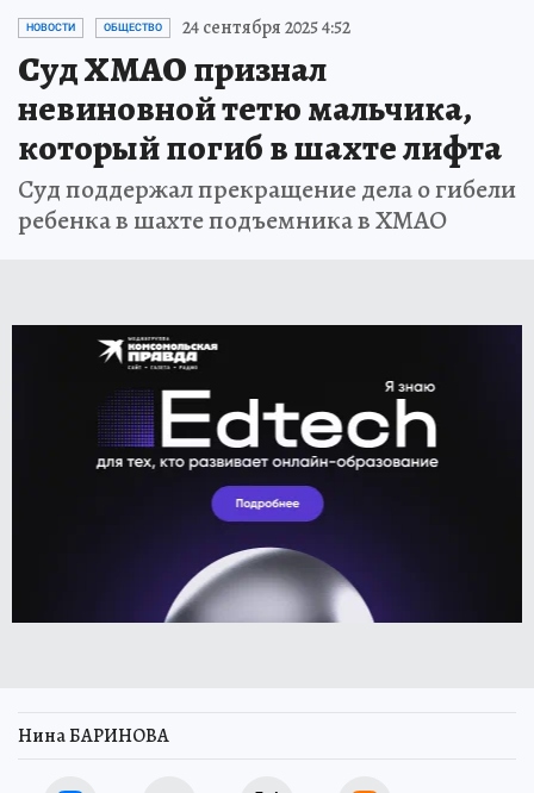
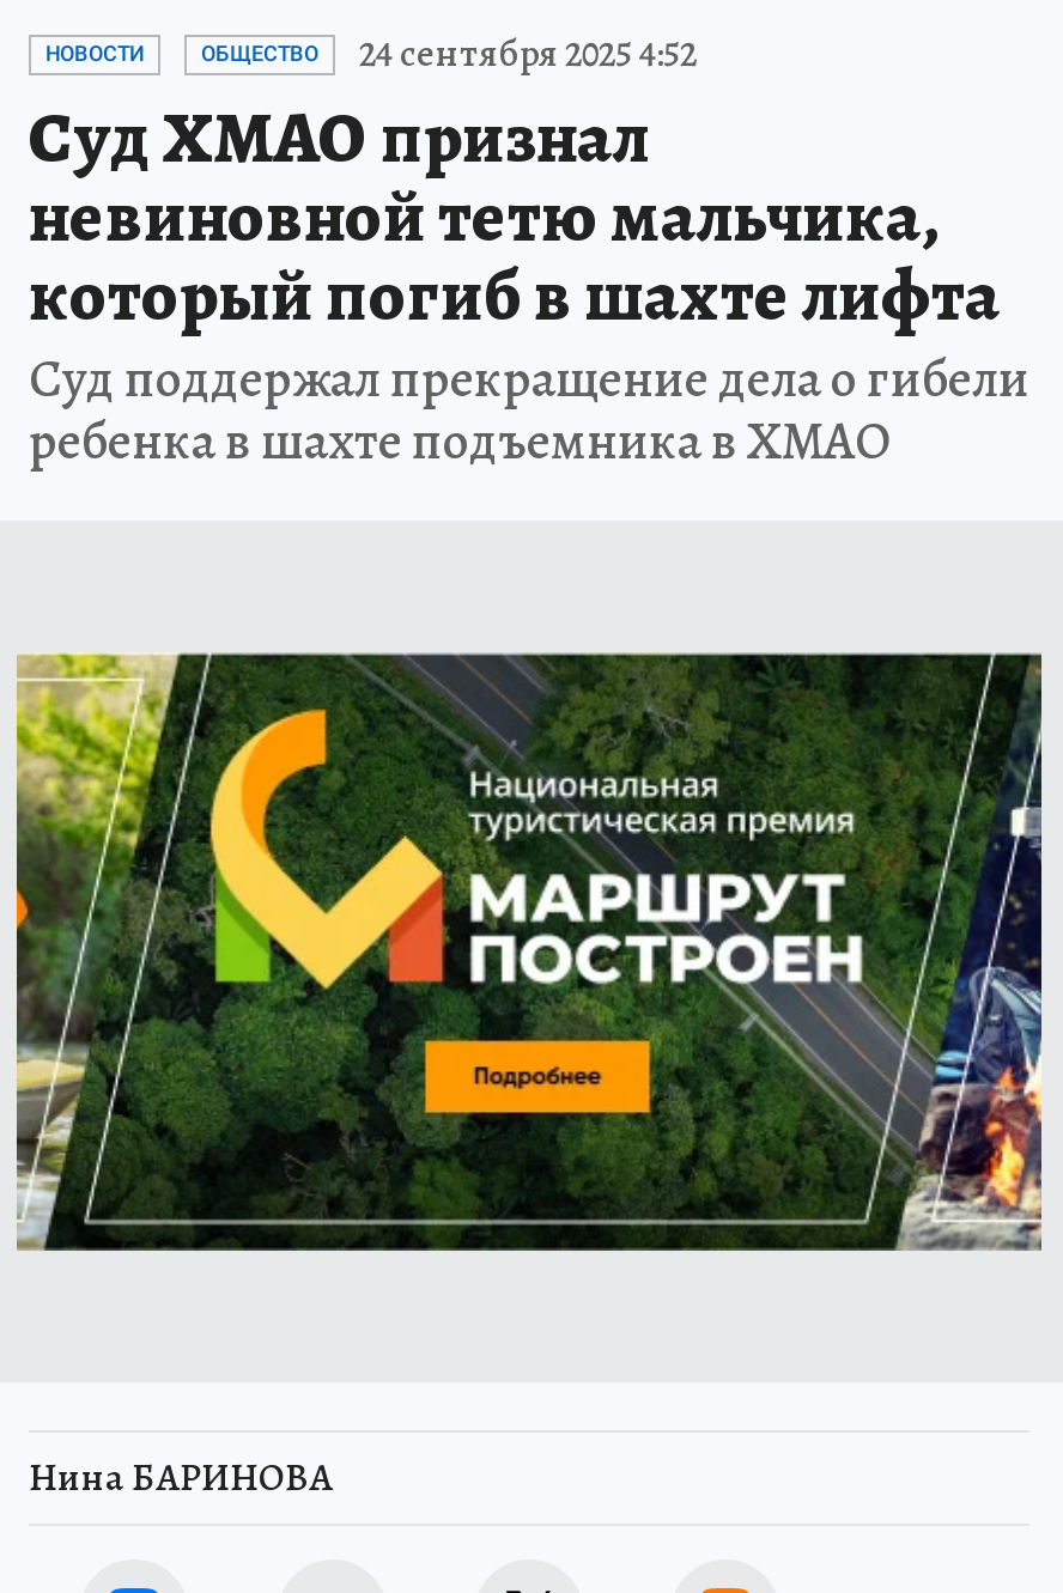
- [image]
+ [image]
